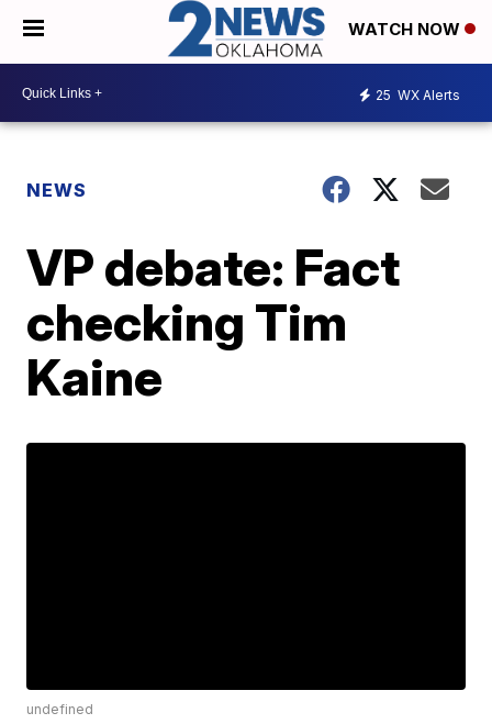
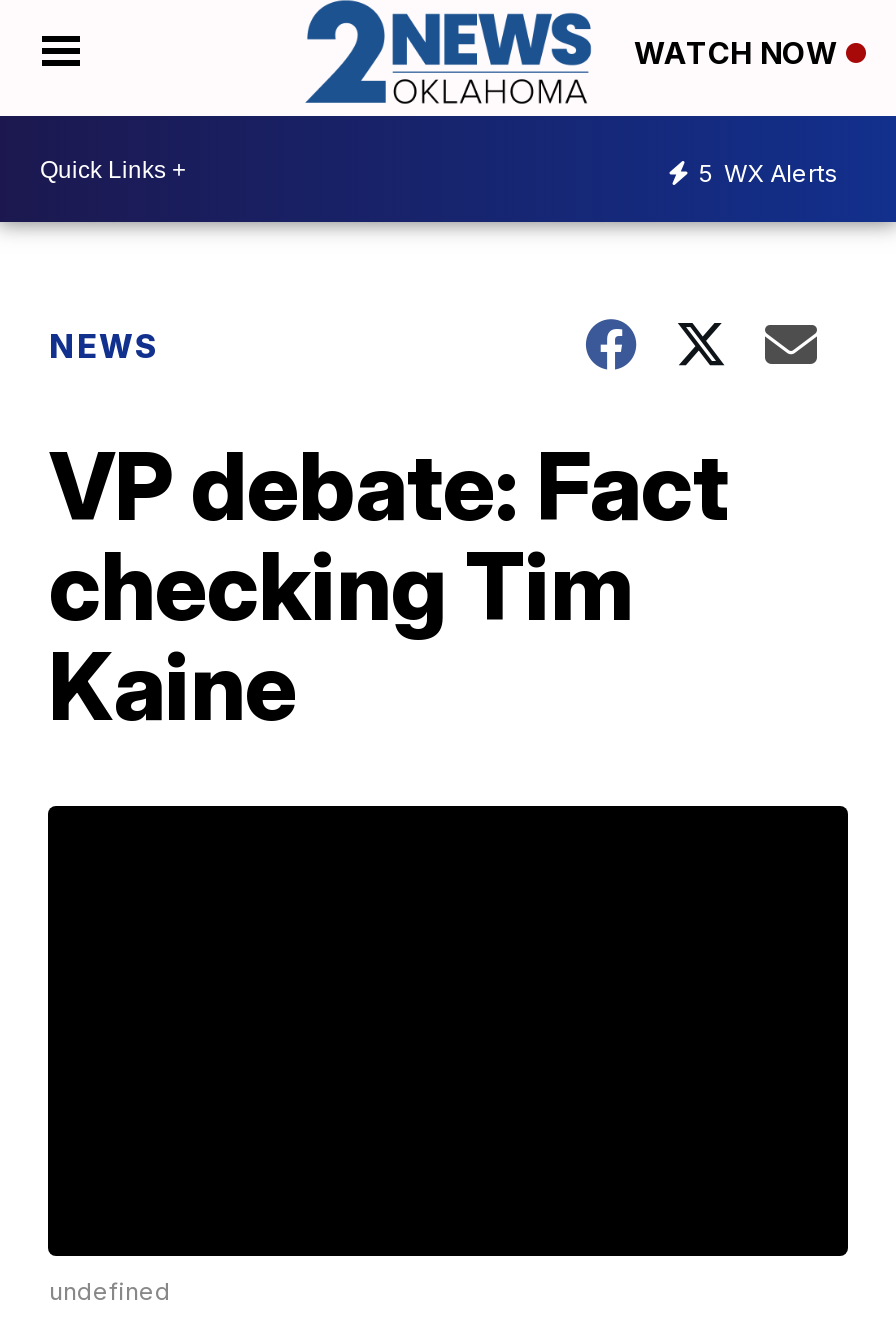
- 25 WX Alerts
+ 5 WX Alerts
